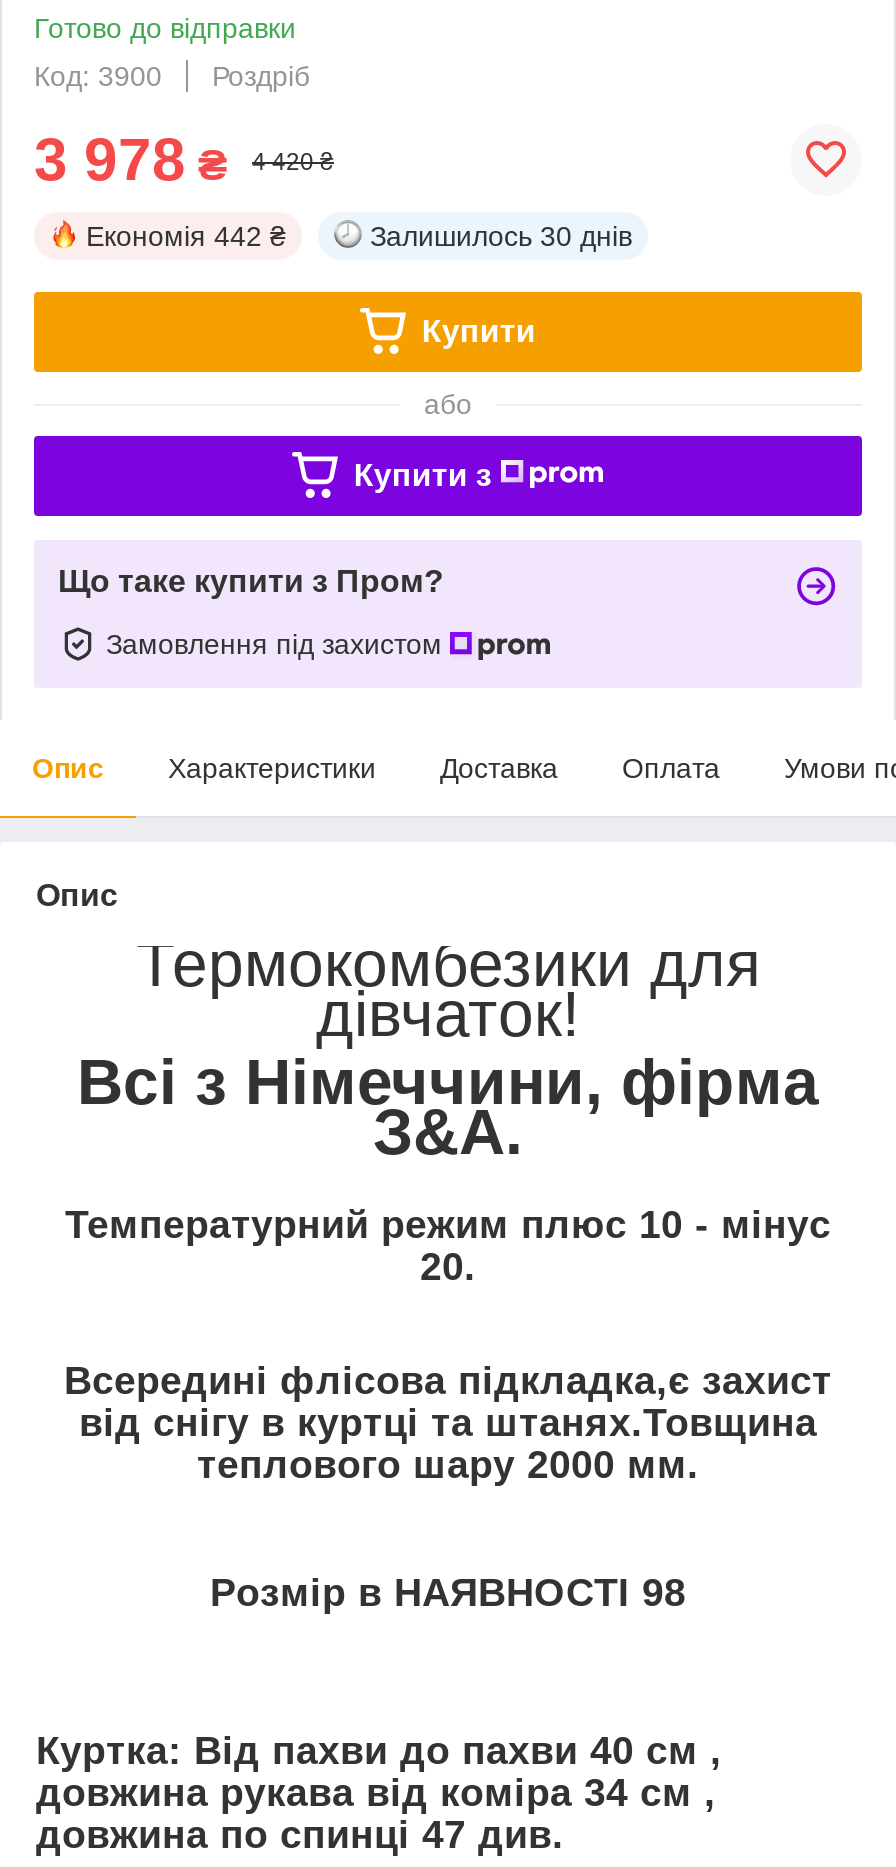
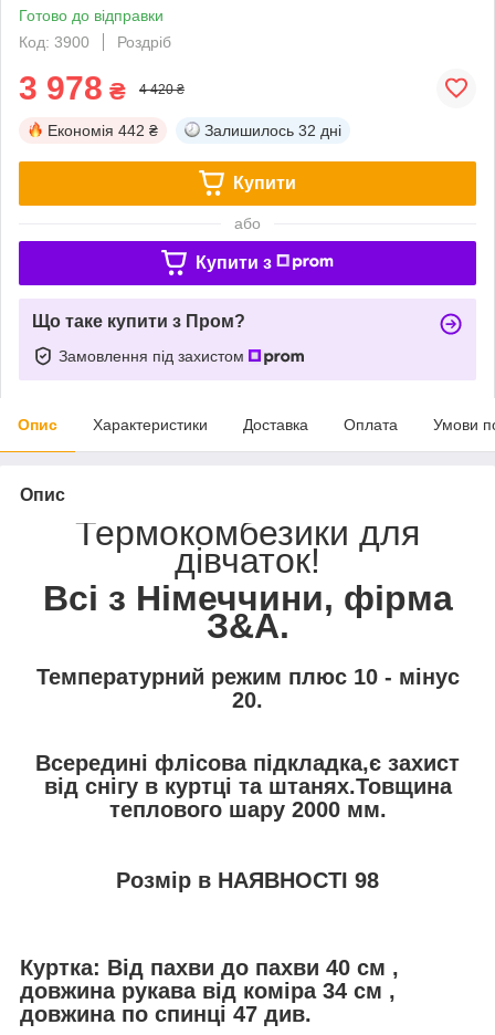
- Залишилось 30 днів
+ Залишилось 32 дні
